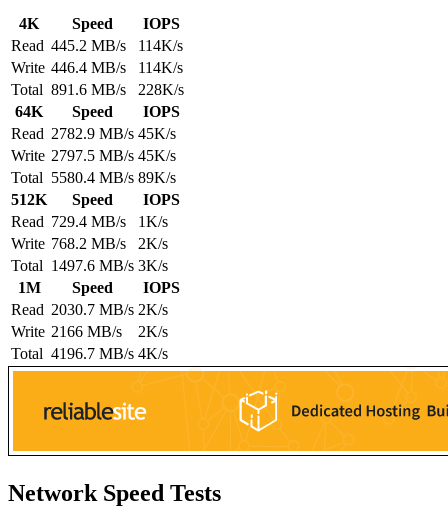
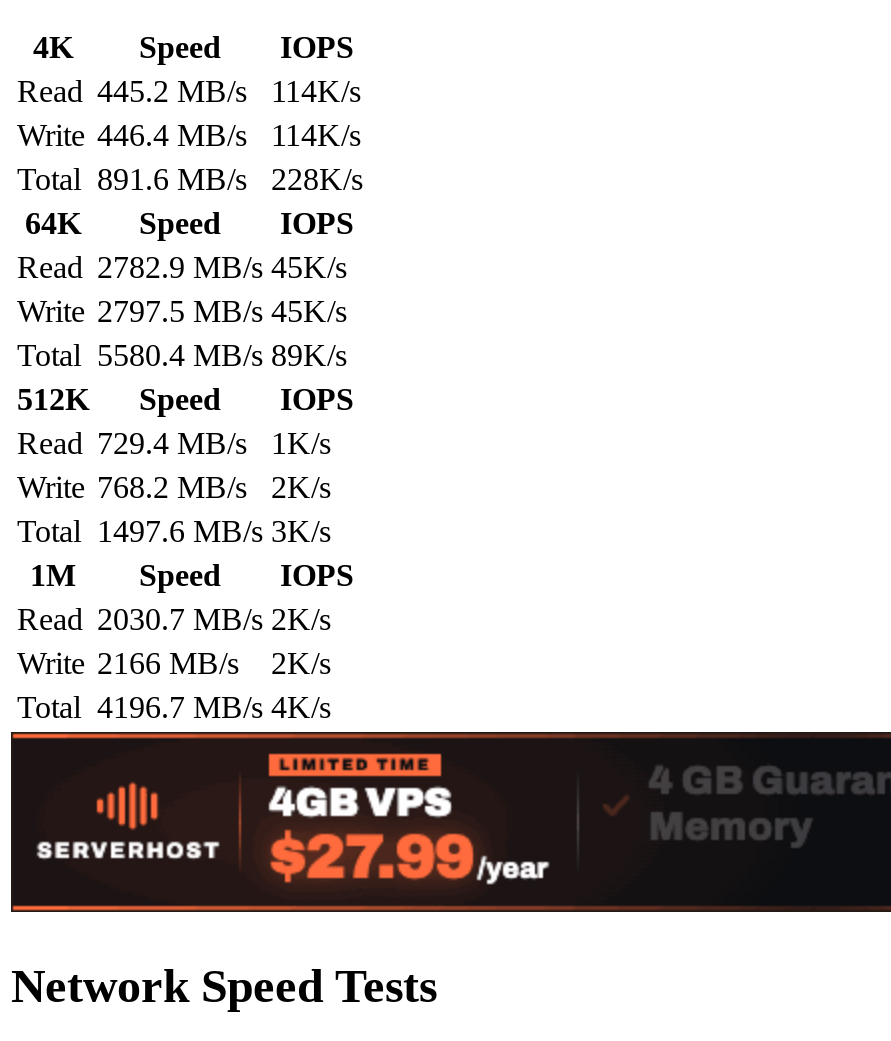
- [image]
+ [image]
